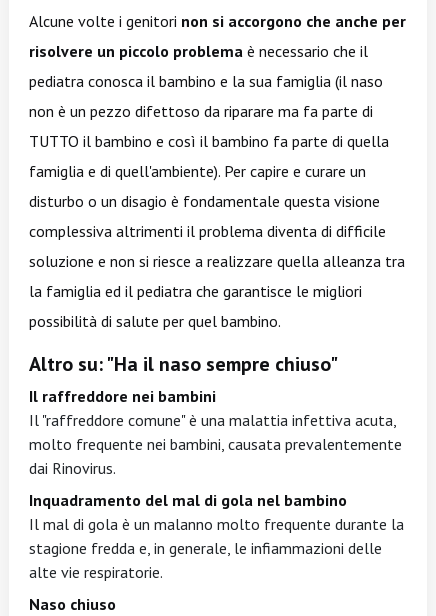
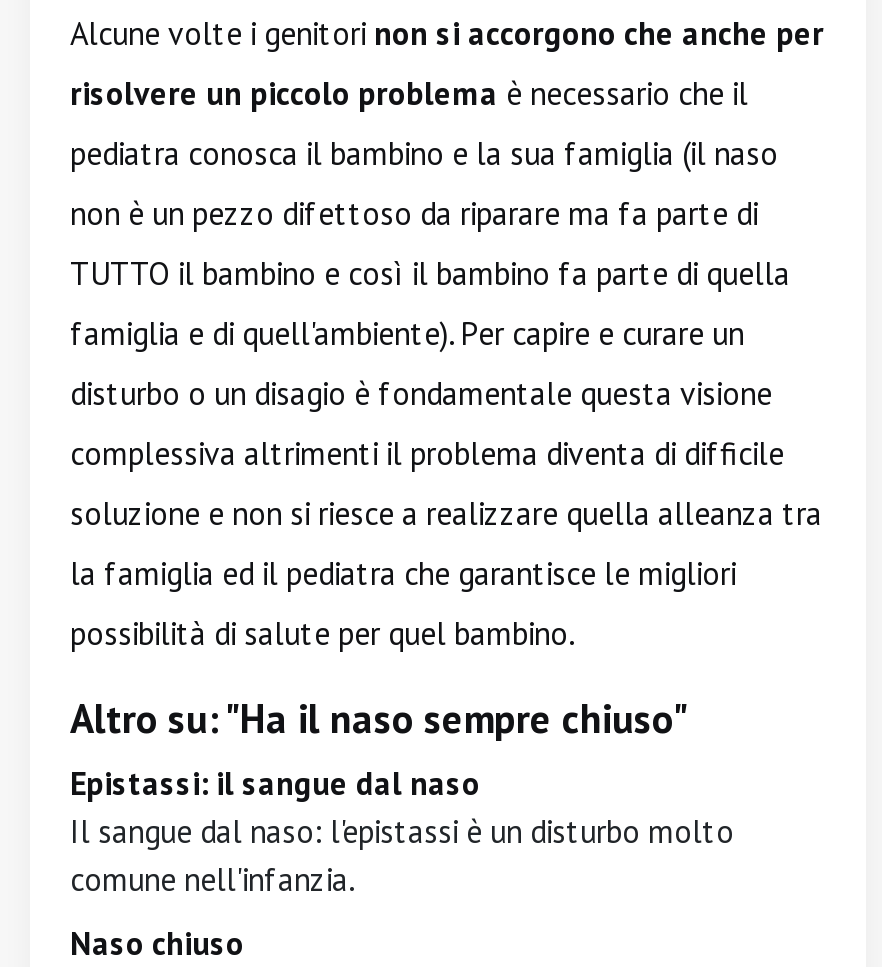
- Il raffreddore nei bambini
- Il "raffreddore comune" è una malattia infettiva acuta,
- molto frequente nei bambini, causata prevalentemente
- dai Rinovirus.
- Inquadramento del mal di gola nel bambino
- Il mal di gola è un malanno molto frequente durante la
- stagione fredda e, in generale, le infiammazioni delle
- alte vie respiratorie.
+ Epistassi: il sangue dal naso
+ Il sangue dal naso: l'epistassi è un disturbo molto
+ comune nell'infanzia.
